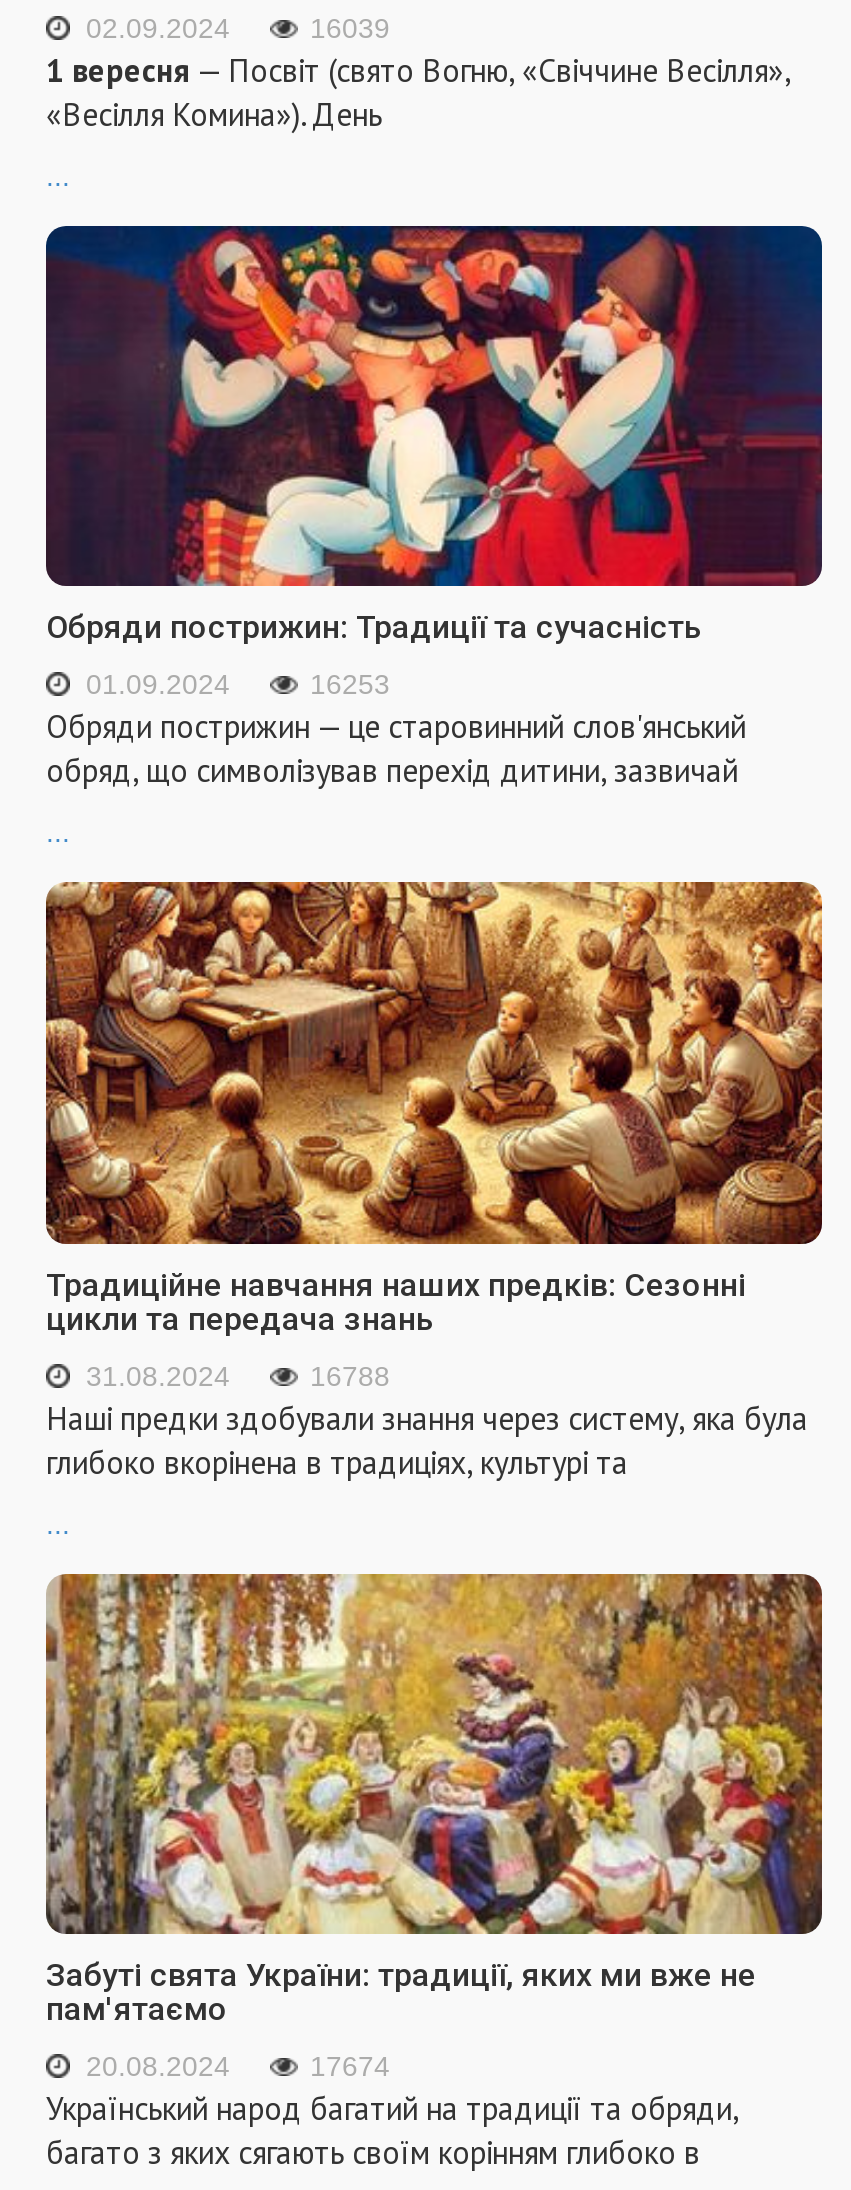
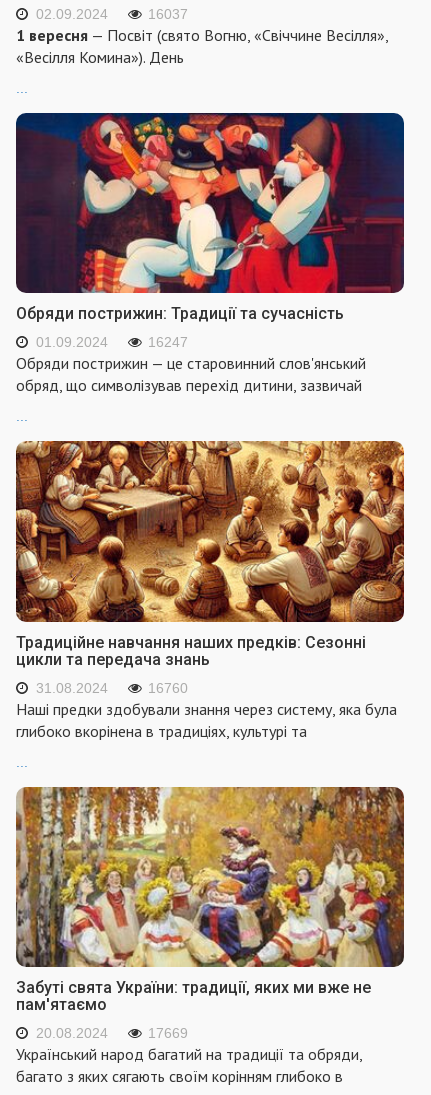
- 16039
+ 16037

- 16253
+ 16247

- 16788
+ 16760

- 17674
+ 17669
